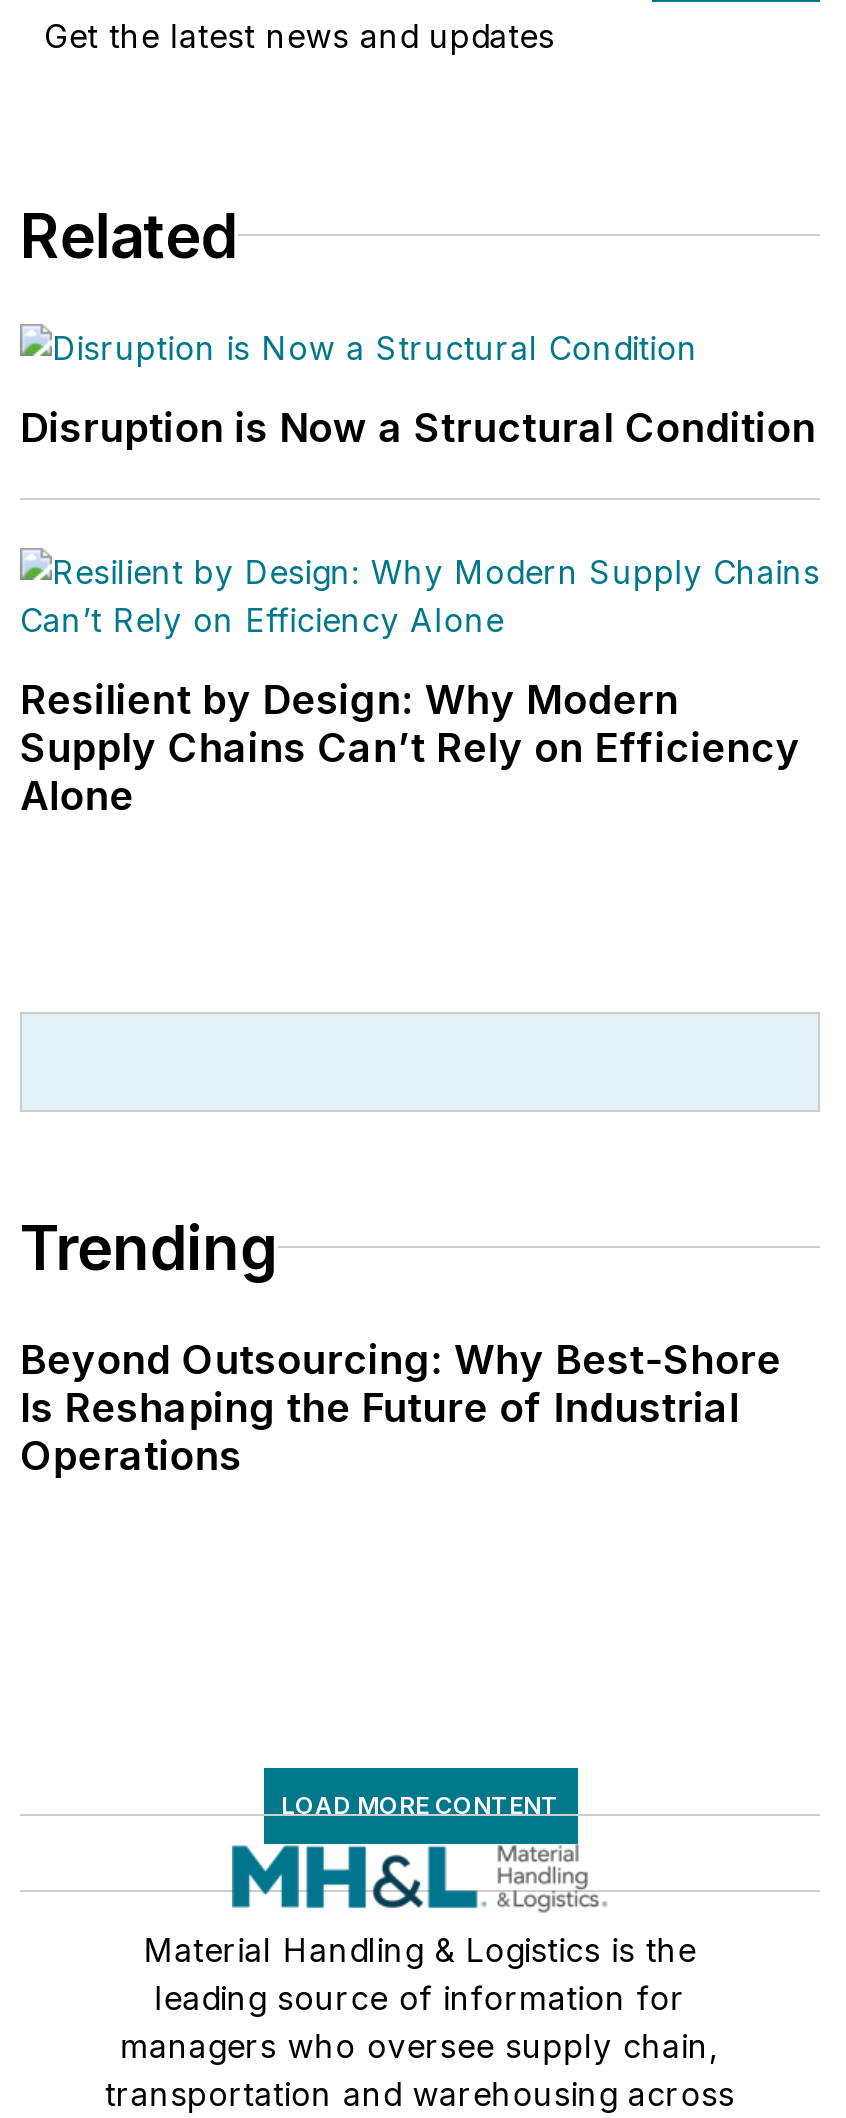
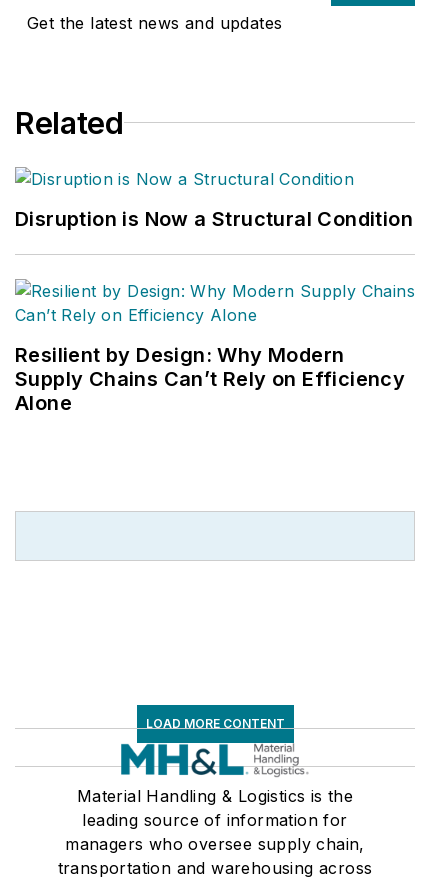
- Trending
- Beyond Outsourcing: Why Best-Shore
- Is Reshaping the Future of Industrial
- Operations
